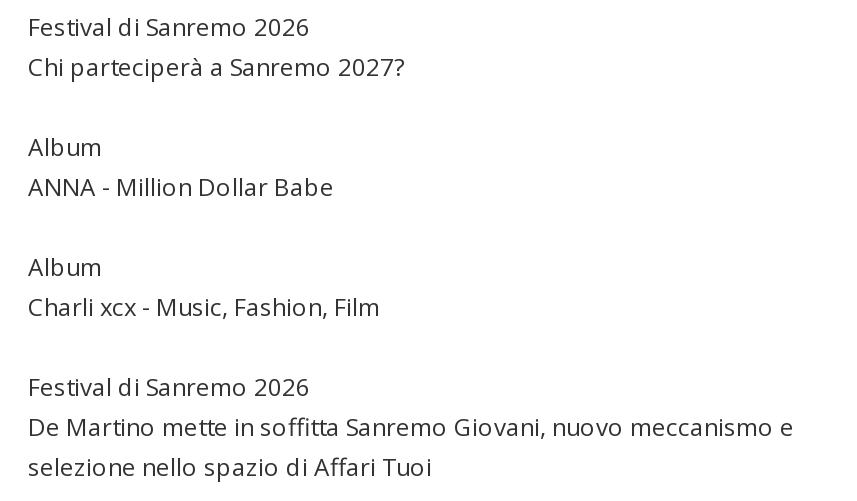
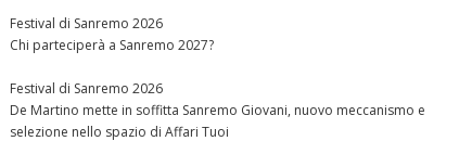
- Album
- ANNA - Million Dollar Babe
- Album
- Charli xcx - Music, Fashion, Film
